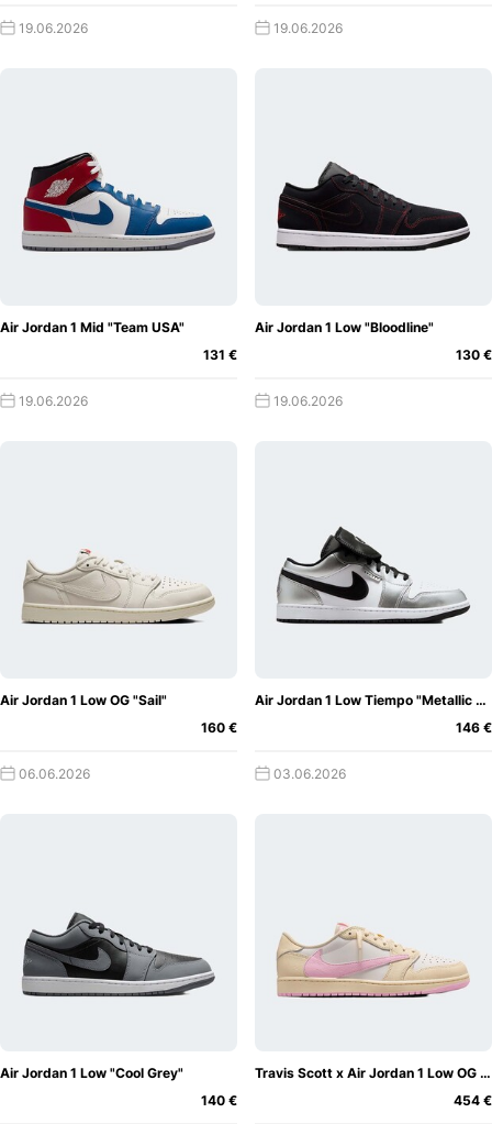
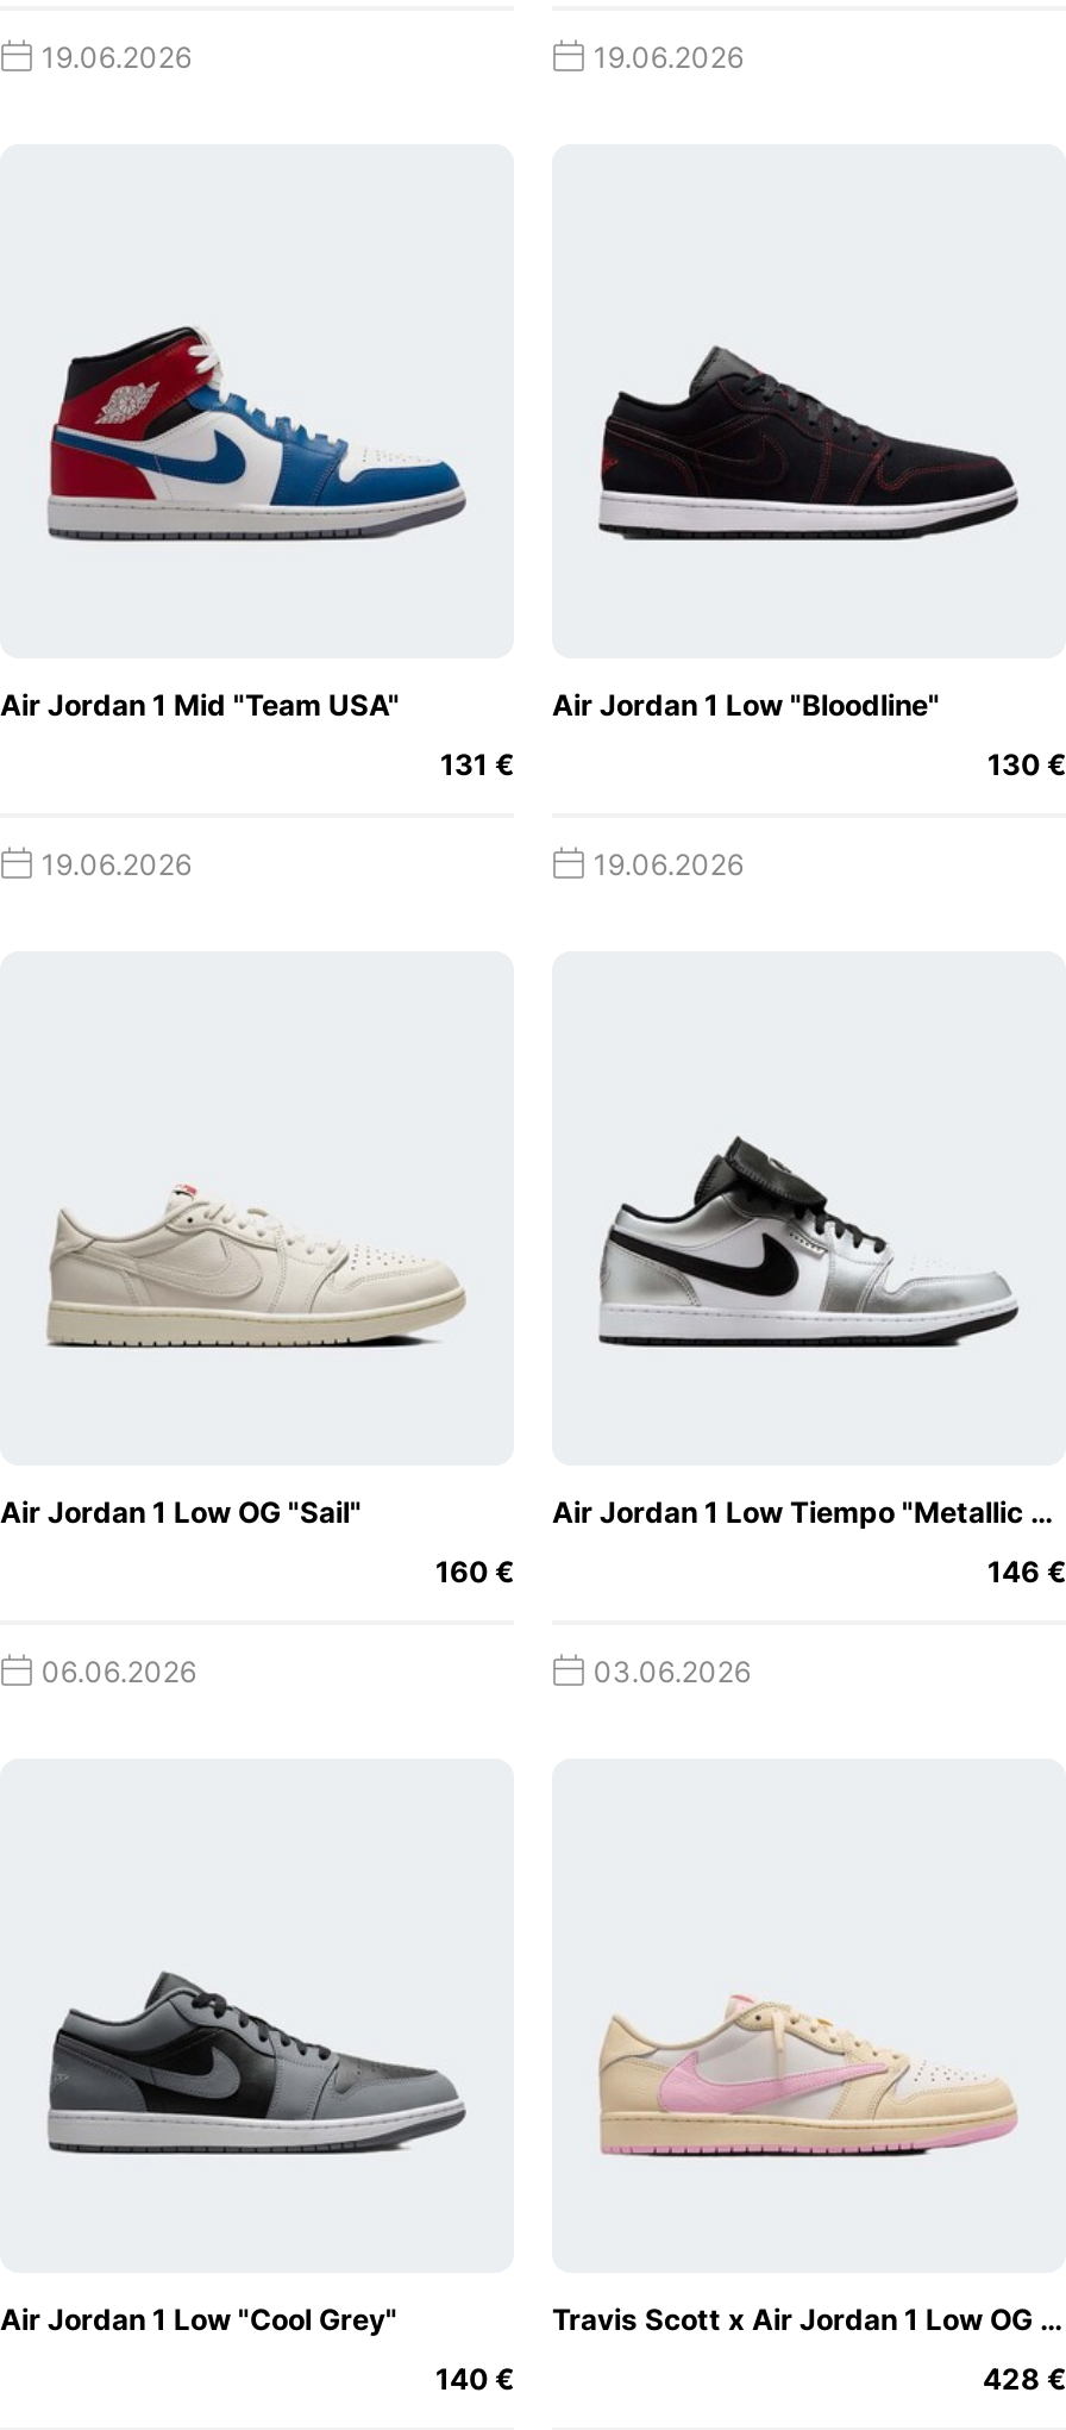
- 454 €
+ 428 €
